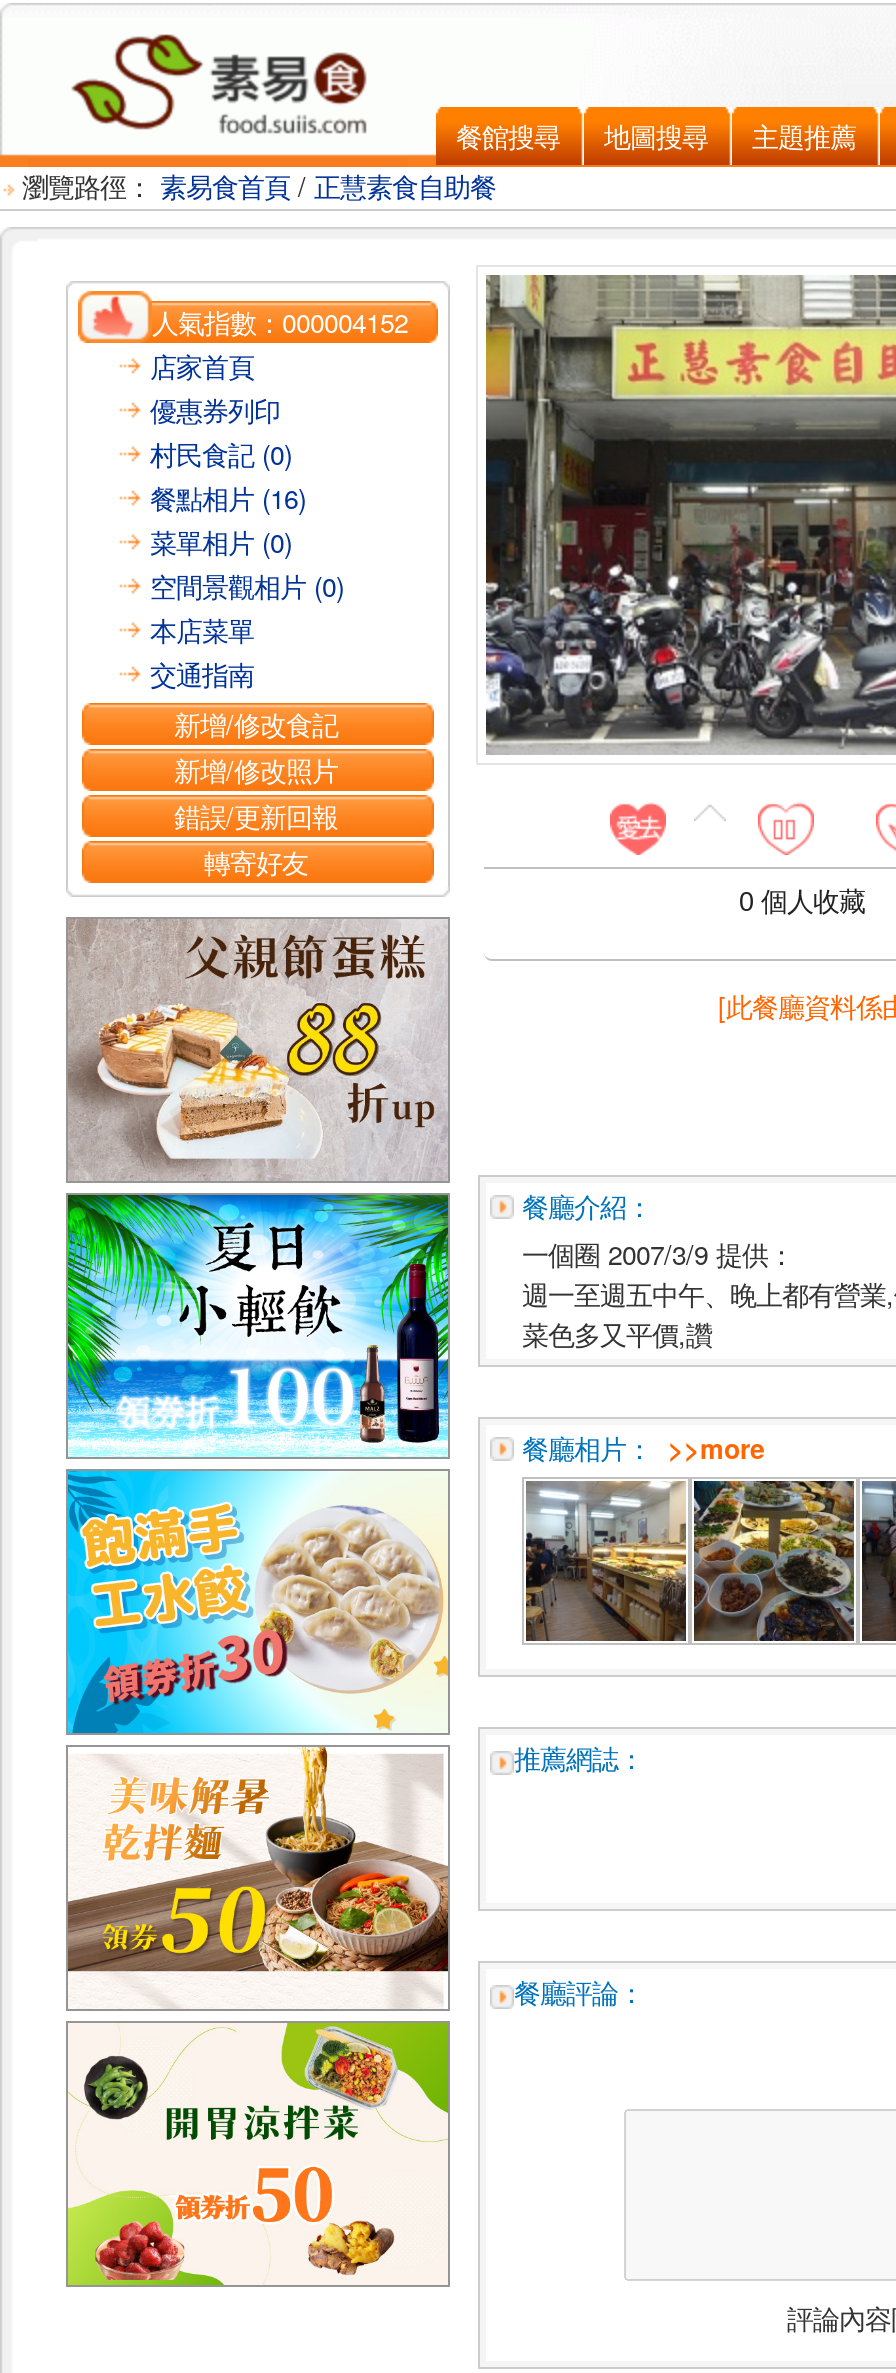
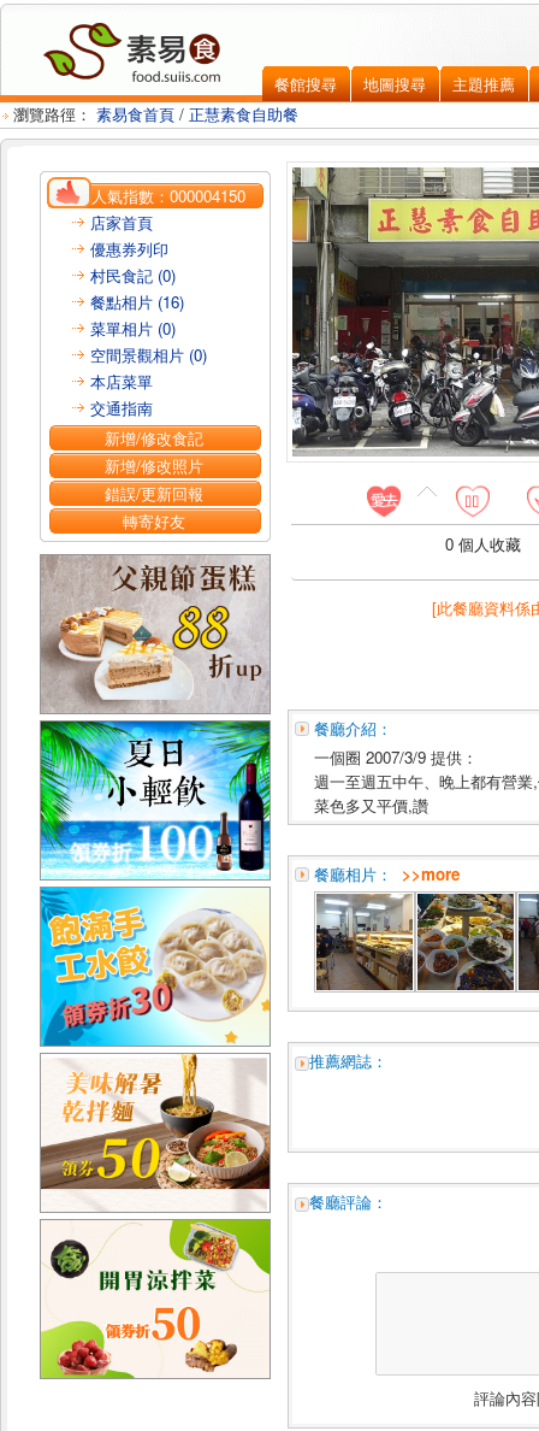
- 人氣指數：000004152
+ 人氣指數：000004150
